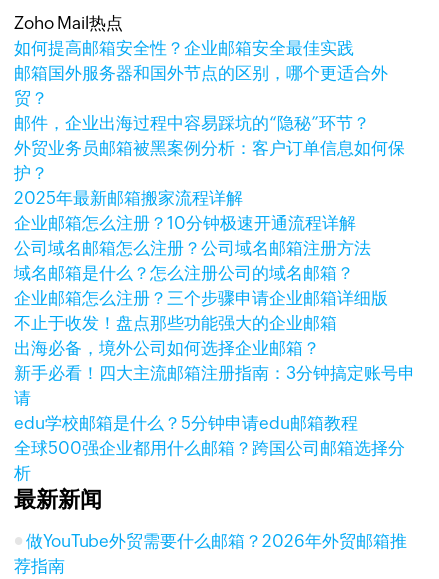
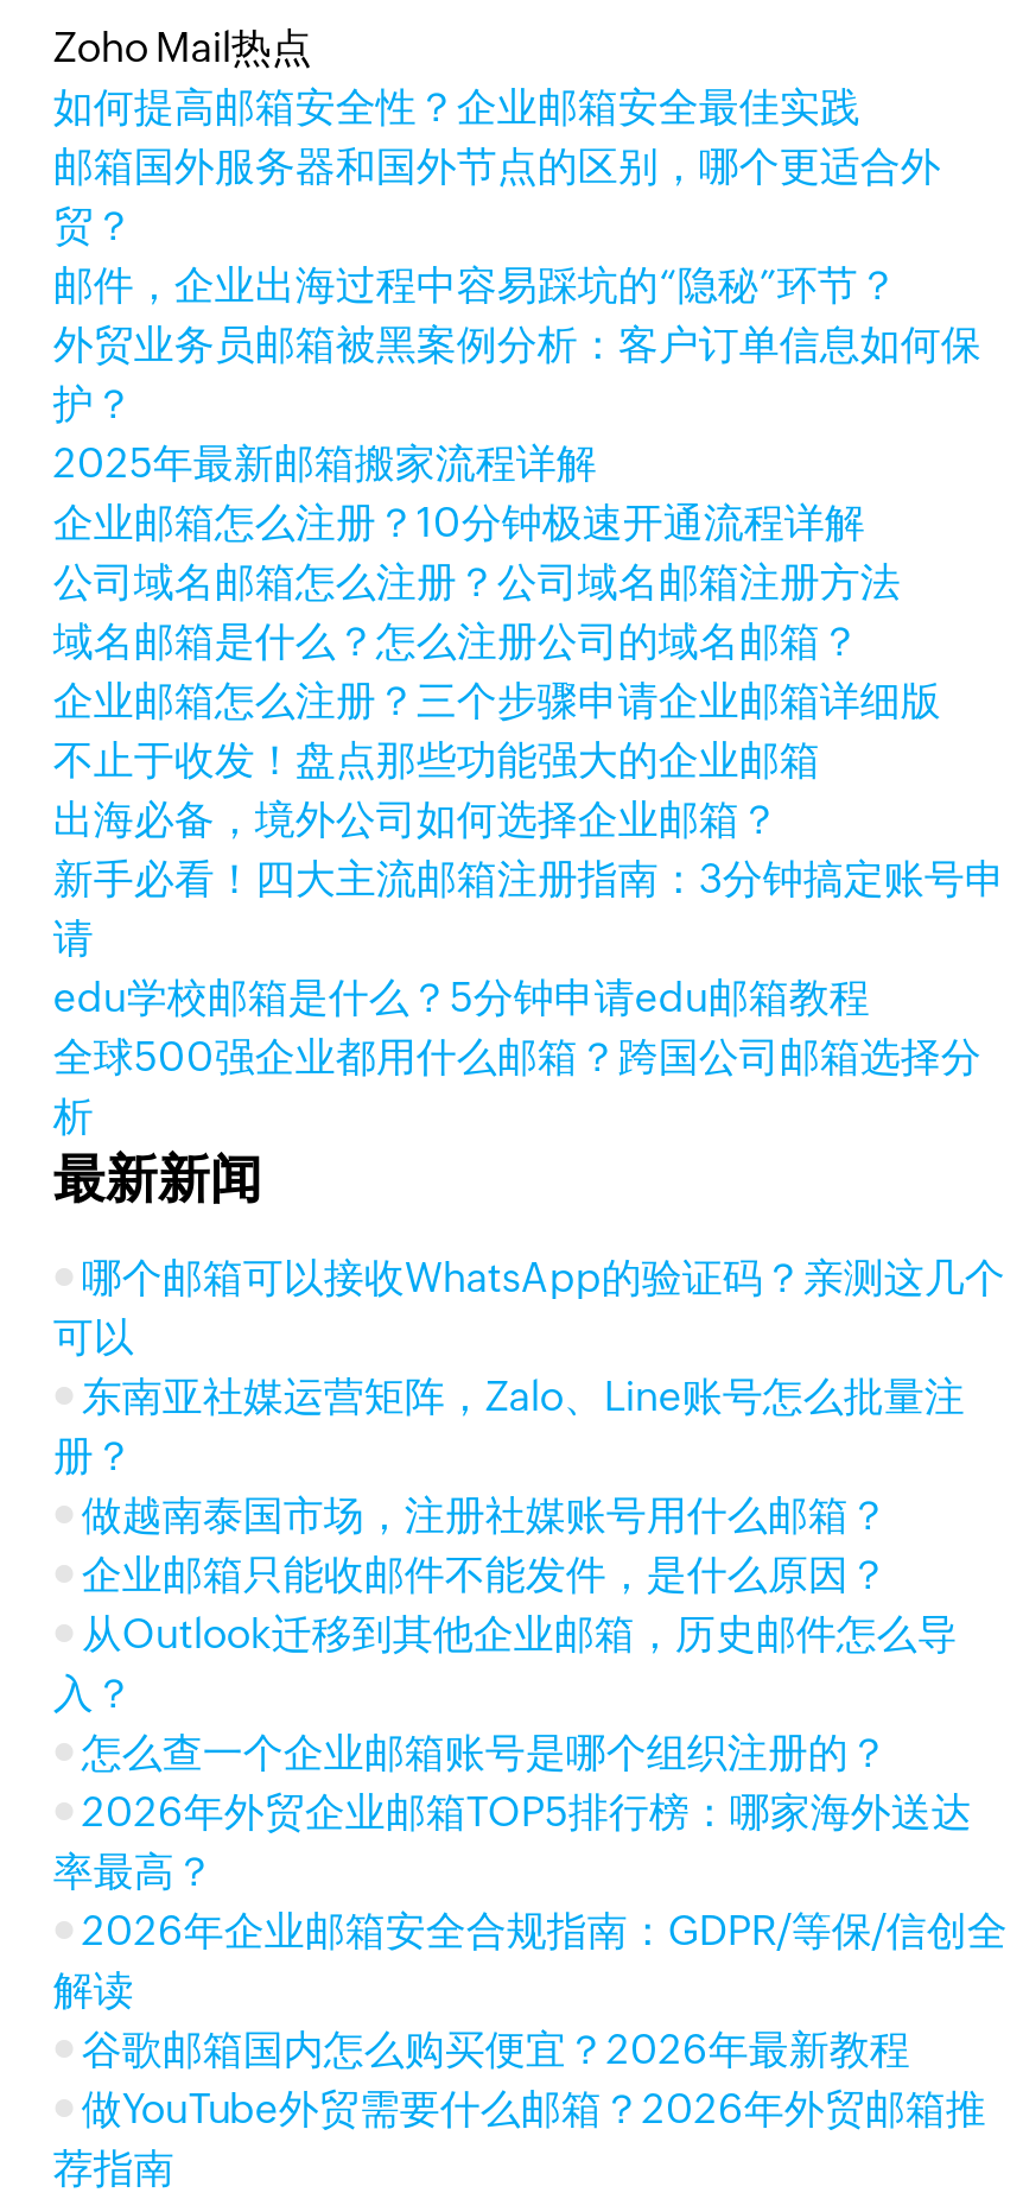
+ 哪个邮箱可以接收WhatsApp的验证码？亲测这几个
+ 可以
+ 东南亚社媒运营矩阵，Zalo、Line账号怎么批量注
+ 册？
+ 做越南泰国市场，注册社媒账号用什么邮箱？
+ 企业邮箱只能收邮件不能发件，是什么原因？
+ 从Outlook迁移到其他企业邮箱，历史邮件怎么导
+ 入？
+ 怎么查一个企业邮箱账号是哪个组织注册的？
+ 2026年外贸企业邮箱TOP5排行榜：哪家海外送达
+ 率最高？
+ 2026年企业邮箱安全合规指南：GDPR/等保/信创全
+ 解读
+ 谷歌邮箱国内怎么购买便宜？2026年最新教程
